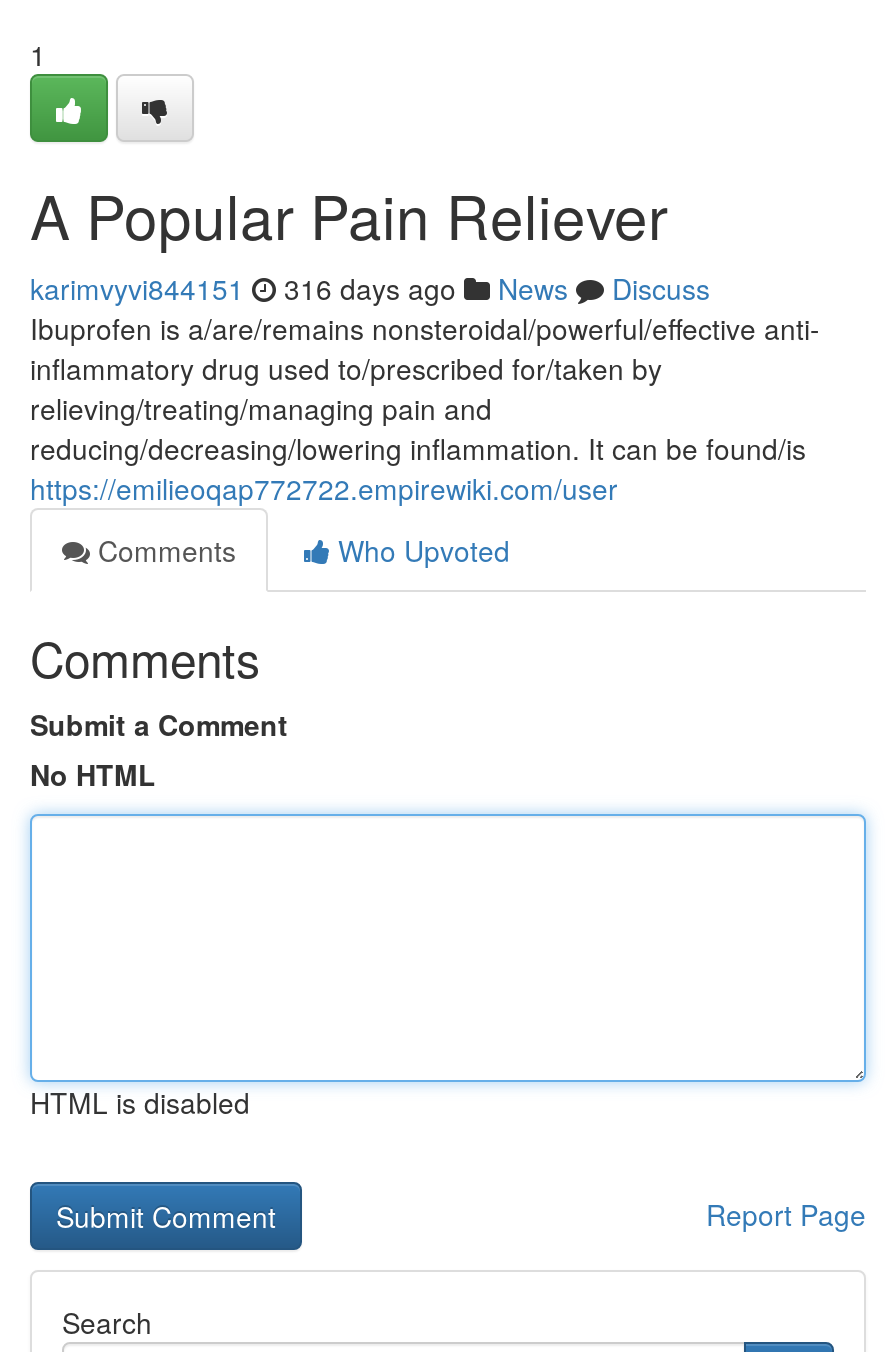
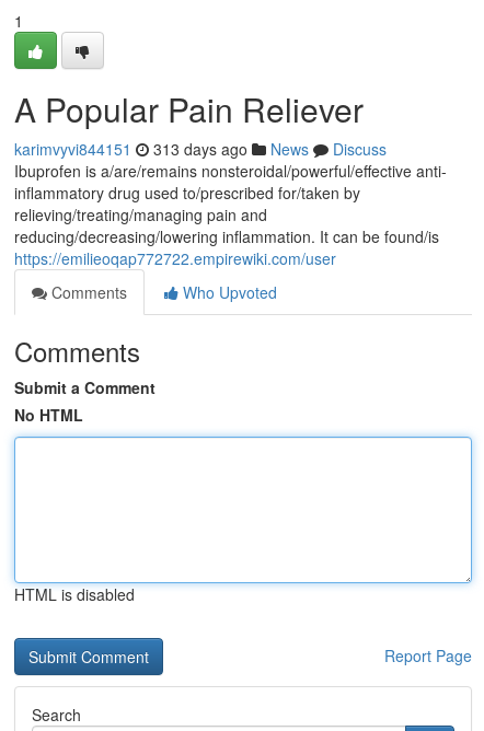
- karimvyvi844151 316 days ago News Discuss
+ karimvyvi844151 313 days ago News Discuss
